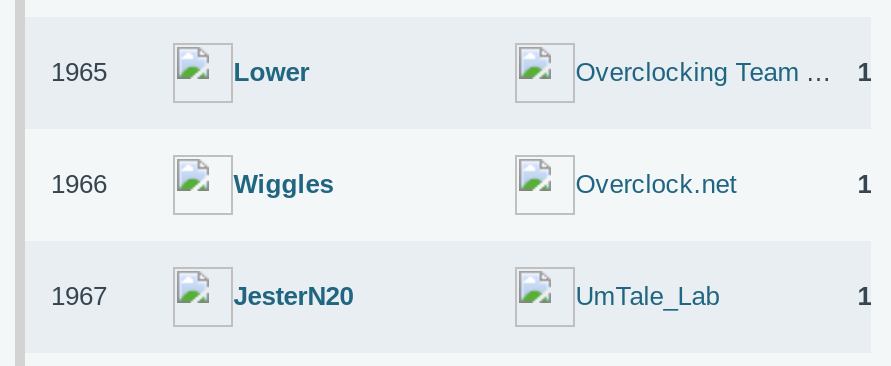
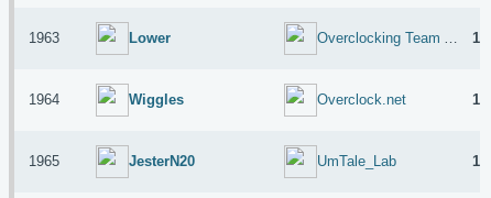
- 1965
+ 1963

- 1966
+ 1964

- 1967
+ 1965
